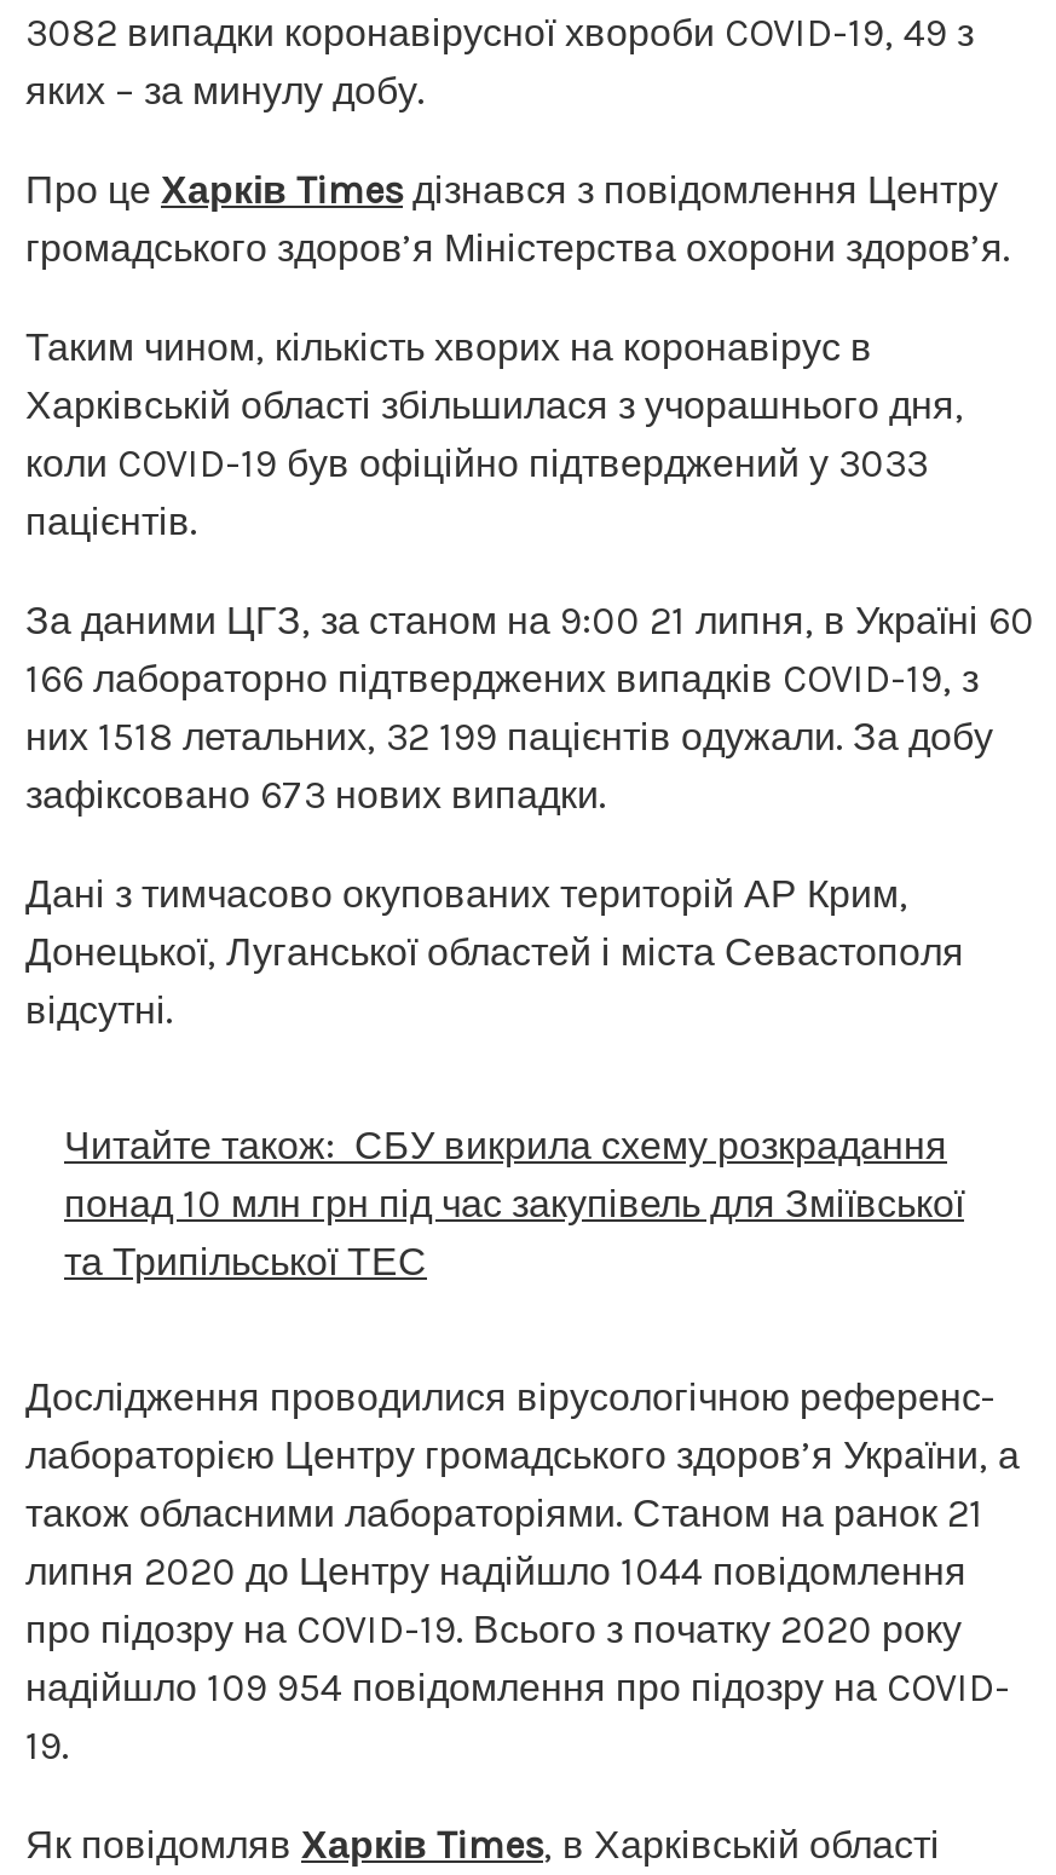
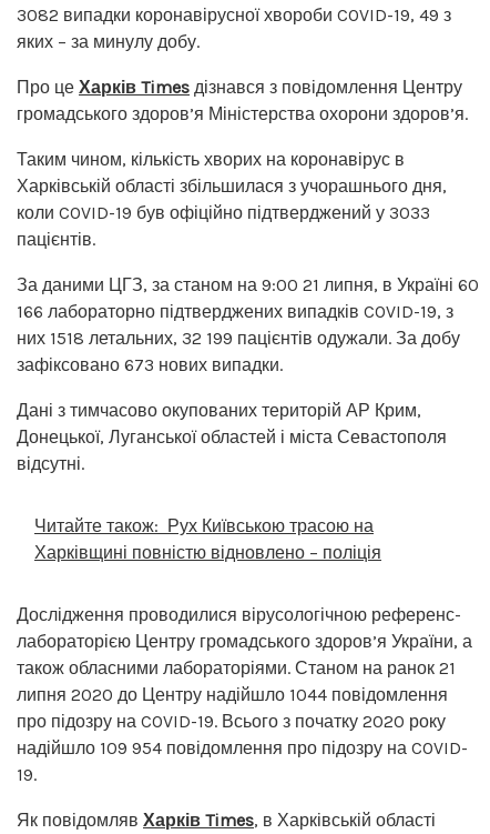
- Читайте також: СБУ викрила схему розкрадання
- понад 10 млн грн під час закупівель для Зміївської
- та Трипільської ТЕС
+ Читайте також: Рух Київською трасою на
+ Харківщині повністю відновлено – поліція
